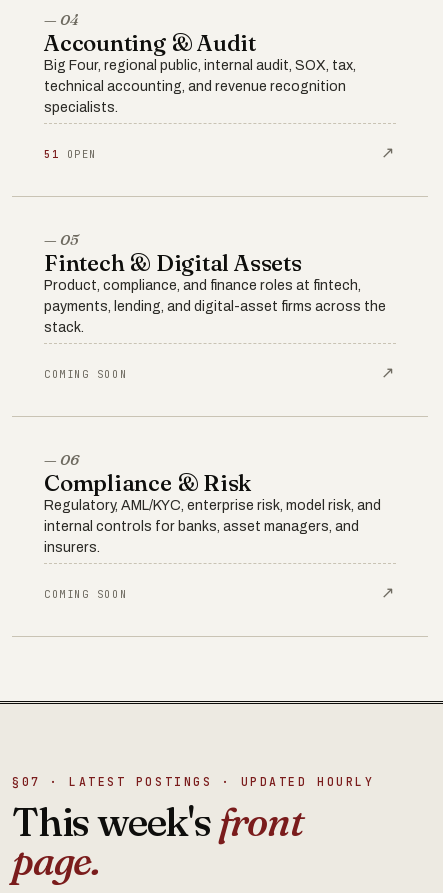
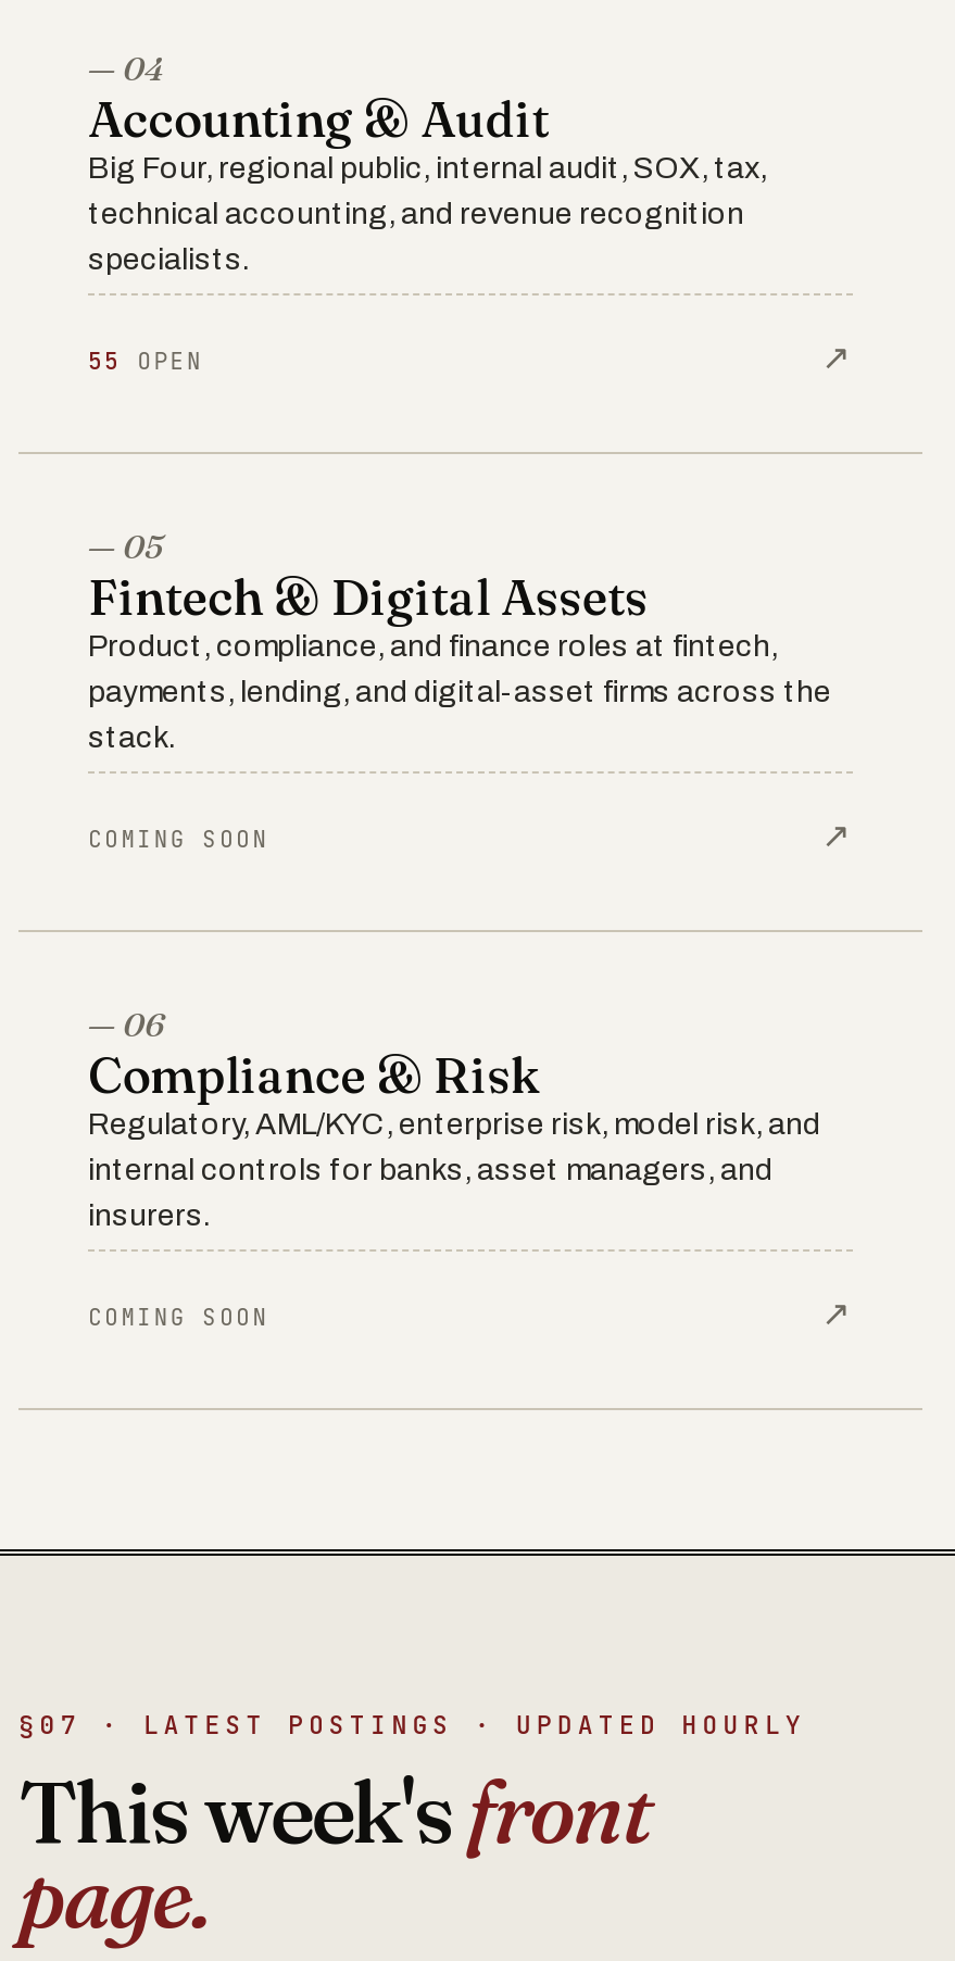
- 51 OPEN
+ 55 OPEN
